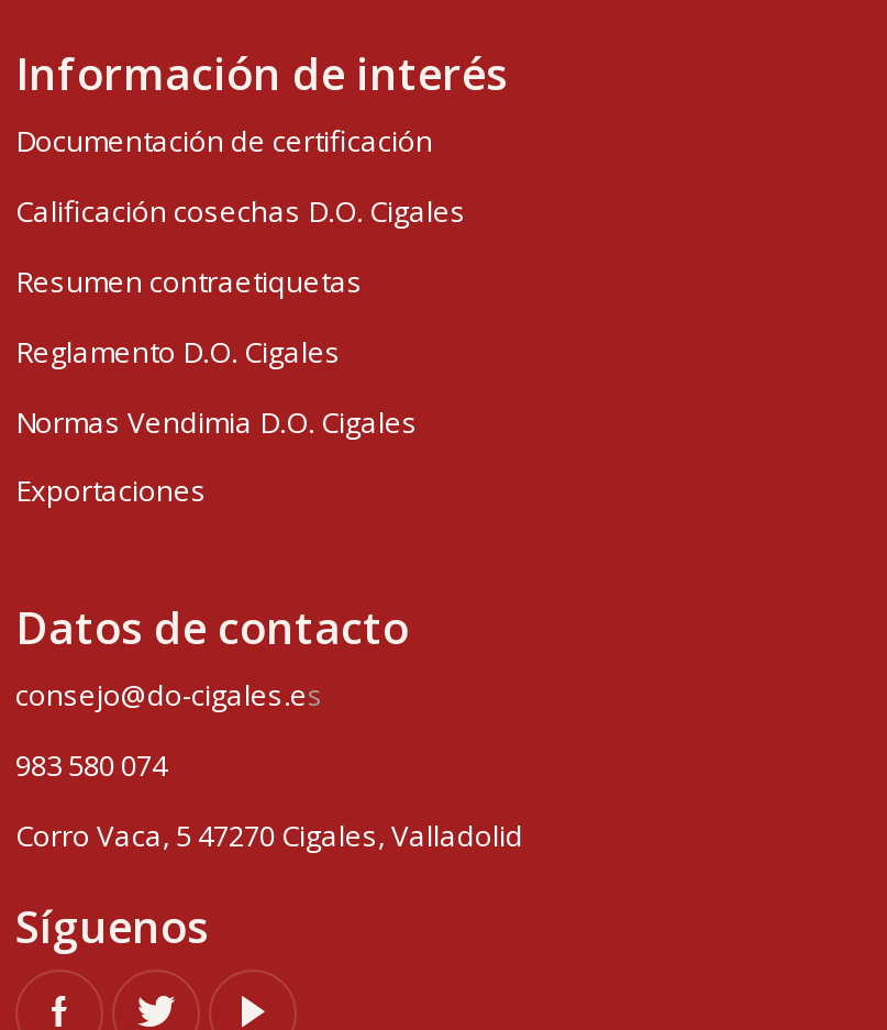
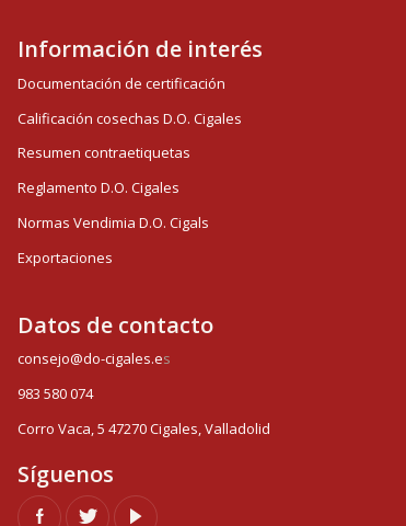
- Normas Vendimia D.O. Cigales
+ Normas Vendimia D.O. Cigals
